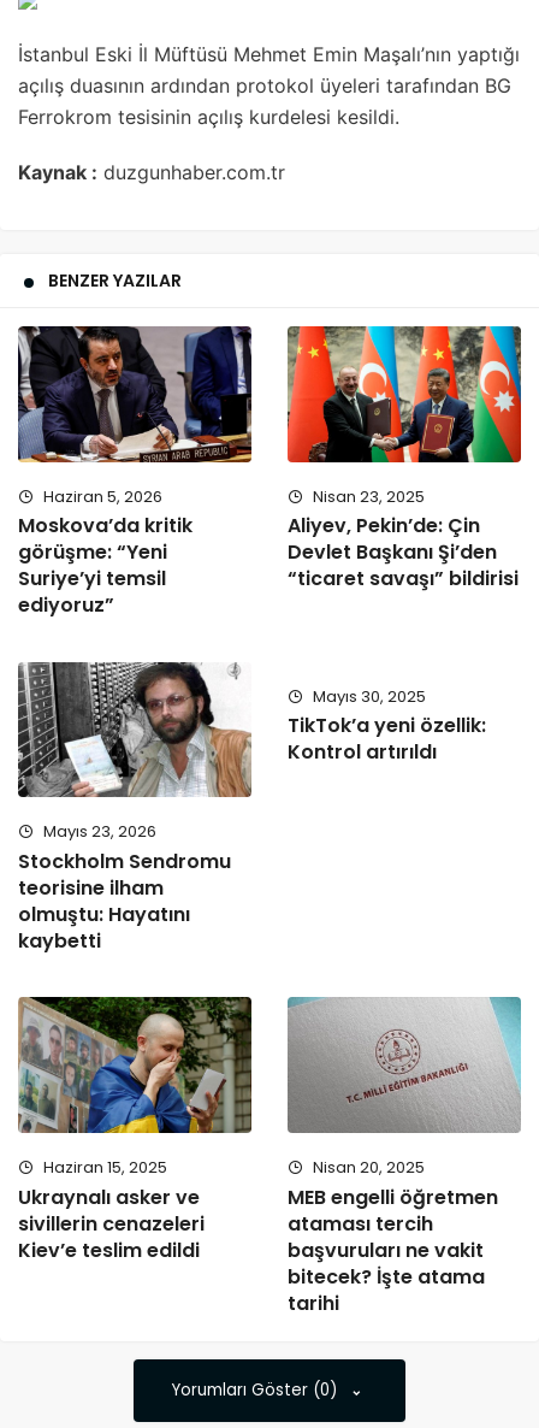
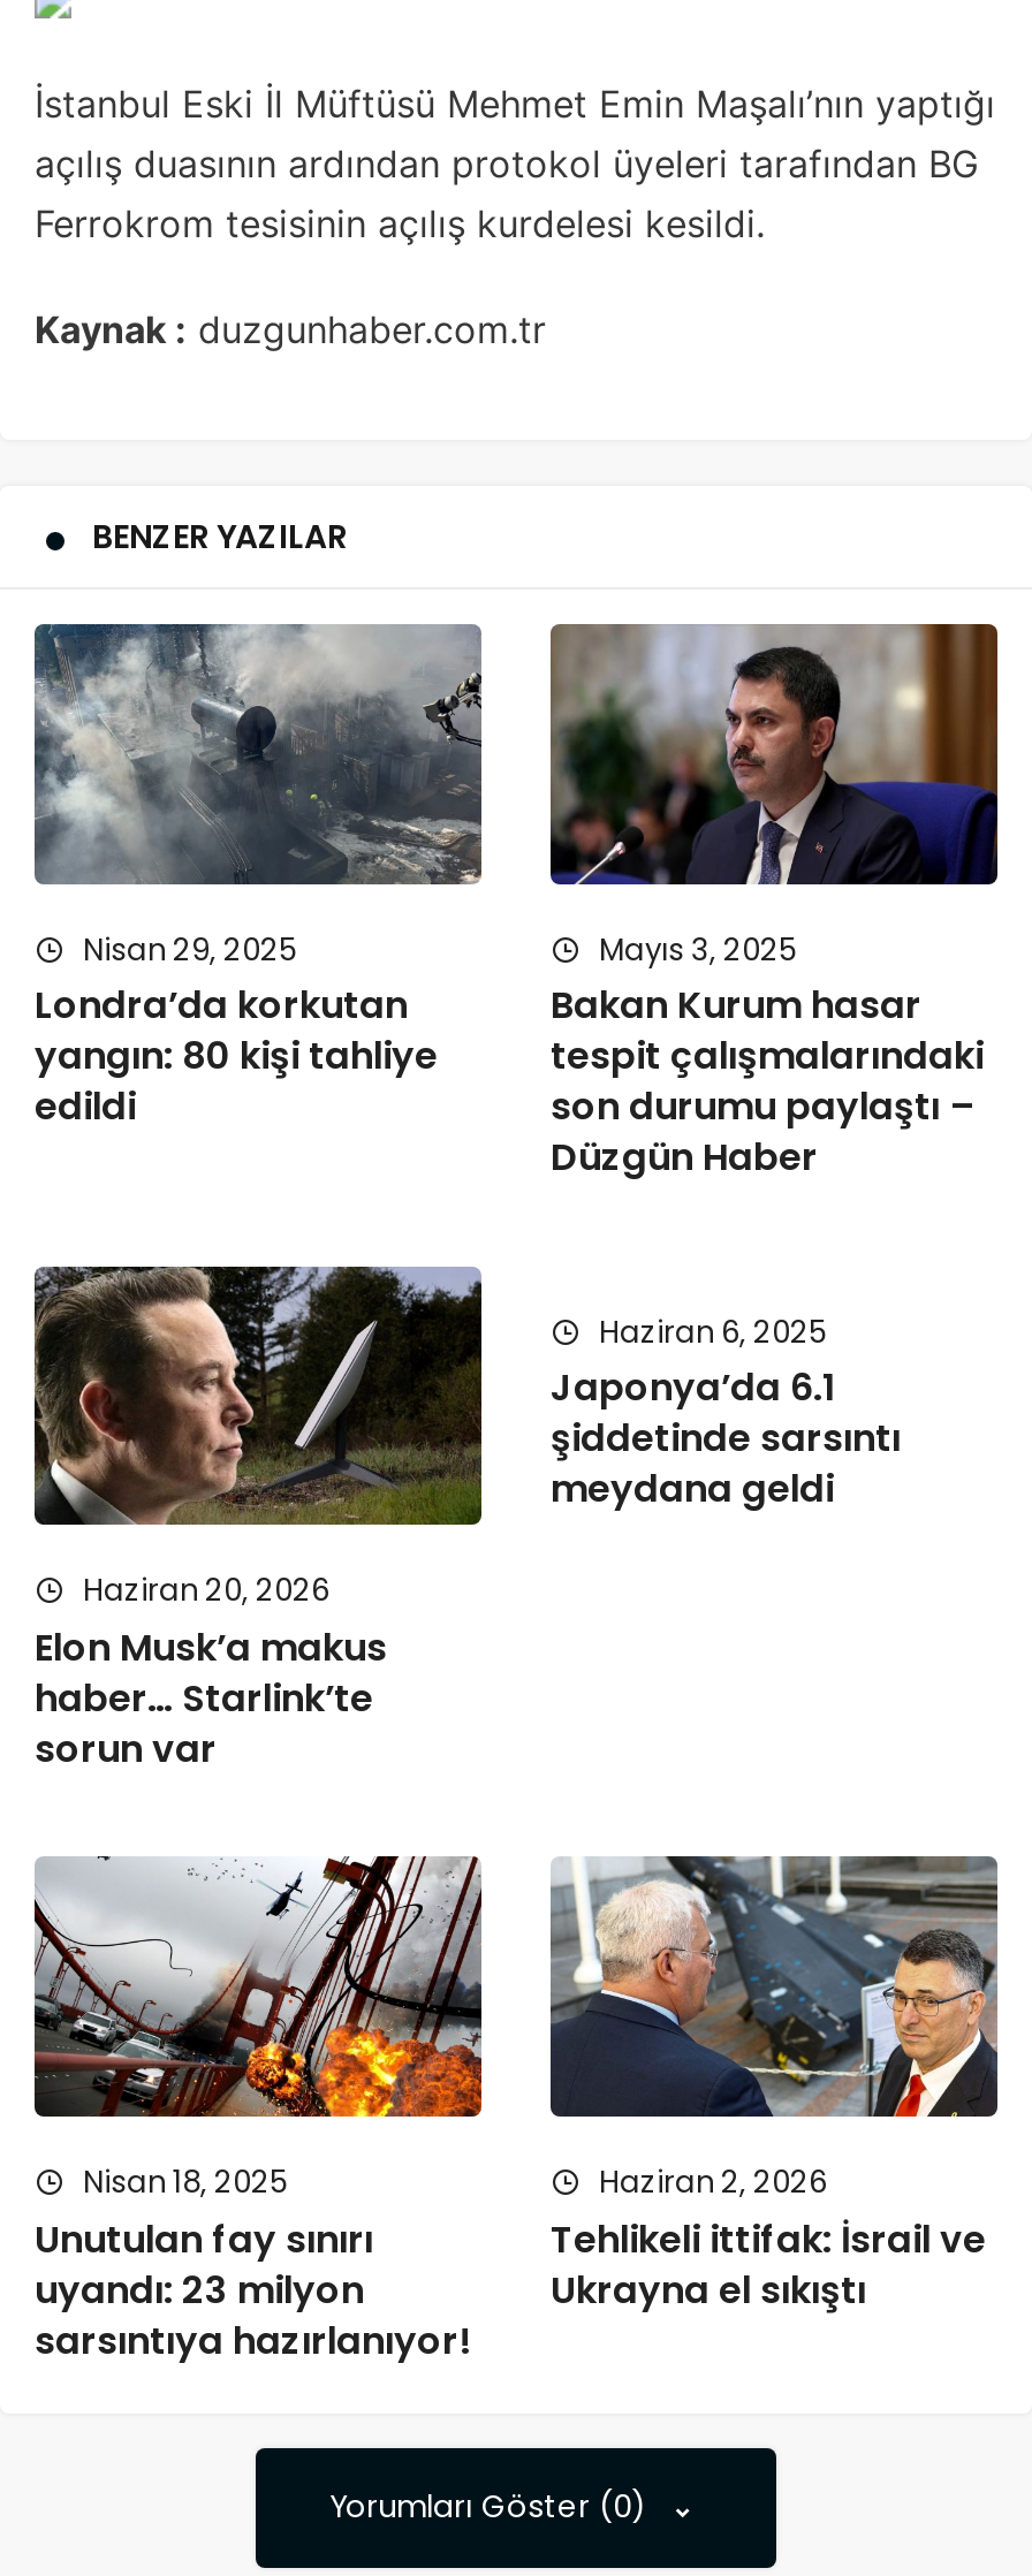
- [image]
- Haziran 5, 2026
- Moskova’da kritik
- görüşme: “Yeni
- Suriye’yi temsil
- ediyoruz”
+ [image]
+ Nisan 29, 2025
+ Londra’da korkutan
+ yangın: 80 kişi tahliye
+ edildi

- [image]
- Nisan 23, 2025
- Aliyev, Pekin’de: Çin
- Devlet Başkanı Şi’den
- “ticaret savaşı” bildirisi
+ [image]
+ Mayıs 3, 2025
+ Bakan Kurum hasar
+ tespit çalışmalarındaki
+ son durumu paylaştı –
+ Düzgün Haber

- [image]
- Mayıs 23, 2026
- Stockholm Sendromu
- teorisine ilham
- olmuştu: Hayatını
- kaybetti
+ [image]
+ Haziran 20, 2026
+ Elon Musk’a makus
+ haber… Starlink’te
+ sorun var

- Mayıs 30, 2025
- TikTok’a yeni özellik:
- Kontrol artırıldı
+ Haziran 6, 2025
+ Japonya’da 6.1
+ şiddetinde sarsıntı
+ meydana geldi

- [image]
- Haziran 15, 2025
- Ukraynalı asker ve
- sivillerin cenazeleri
- Kiev’e teslim edildi
+ [image]
+ Nisan 18, 2025
+ Unutulan fay sınırı
+ uyandı: 23 milyon
+ sarsıntıya hazırlanıyor!

- [image]
- Nisan 20, 2025
- MEB engelli öğretmen
- ataması tercih
- başvuruları ne vakit
- bitecek? İşte atama
- tarihi
+ [image]
+ Haziran 2, 2026
+ Tehlikeli ittifak: İsrail ve
+ Ukrayna el sıkıştı
